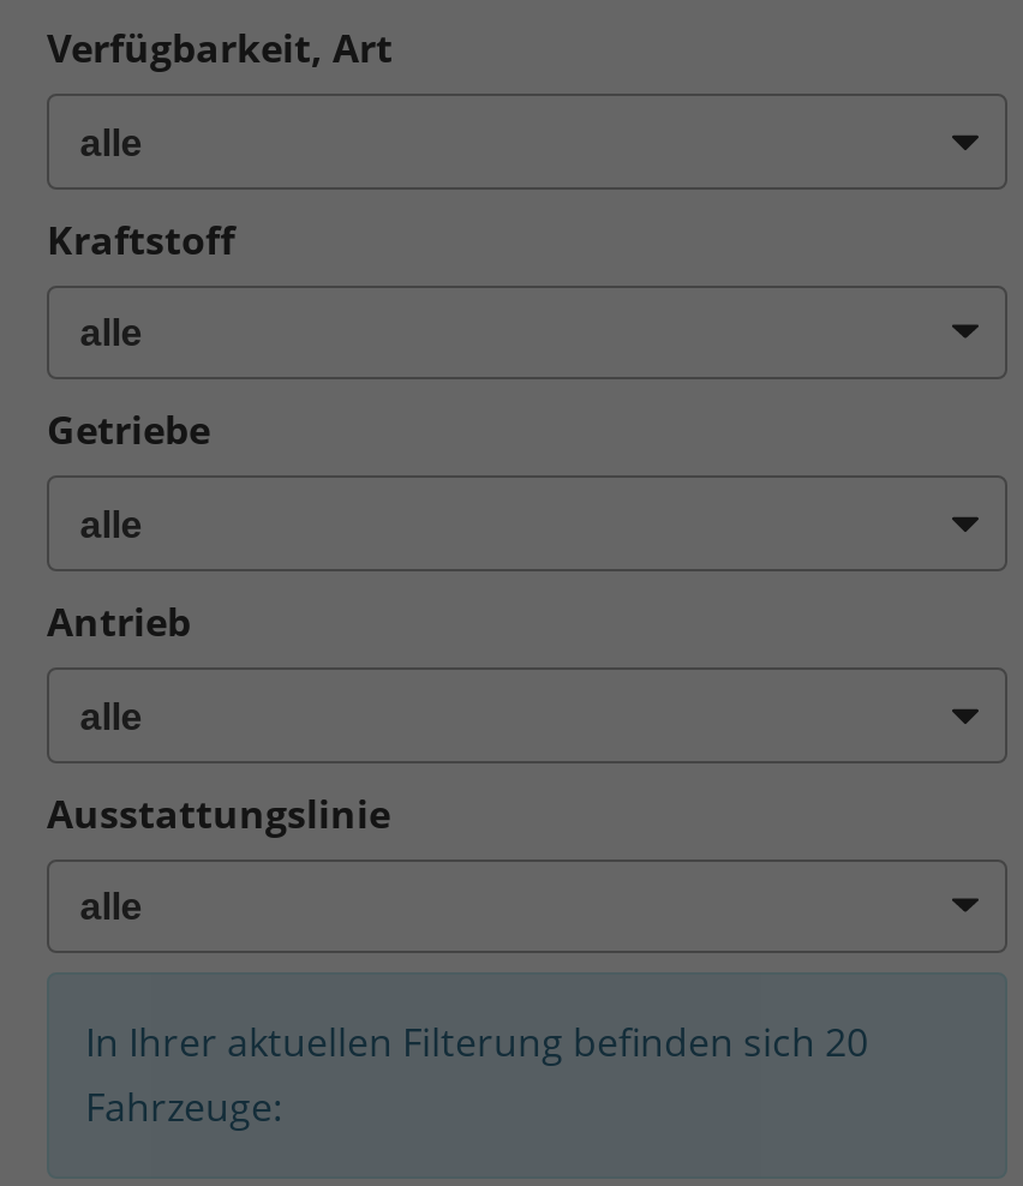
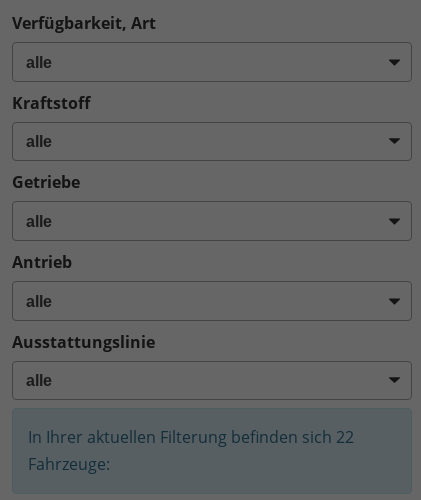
- In Ihrer aktuellen Filterung befinden sich 20
+ In Ihrer aktuellen Filterung befinden sich 22
